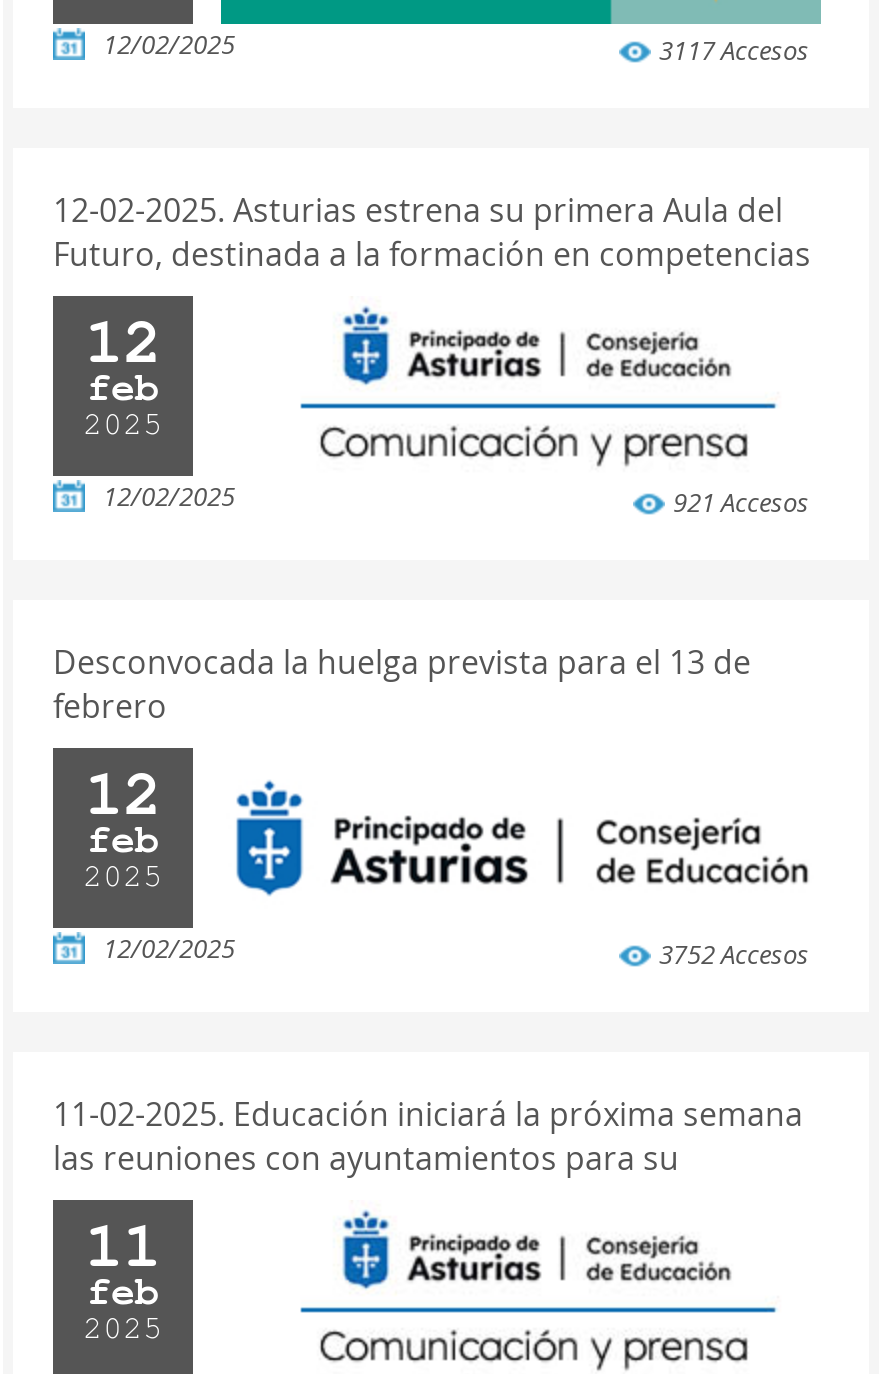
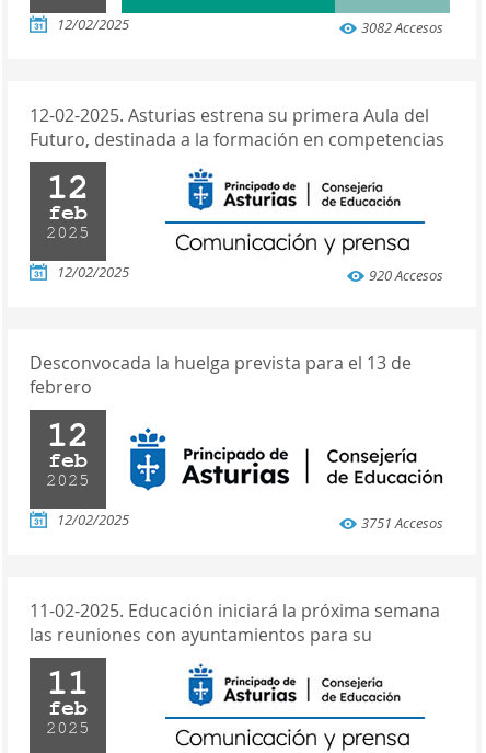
- 3117 Accesos
+ 3082 Accesos

- 921 Accesos
+ 920 Accesos

- 3752 Accesos
+ 3751 Accesos
